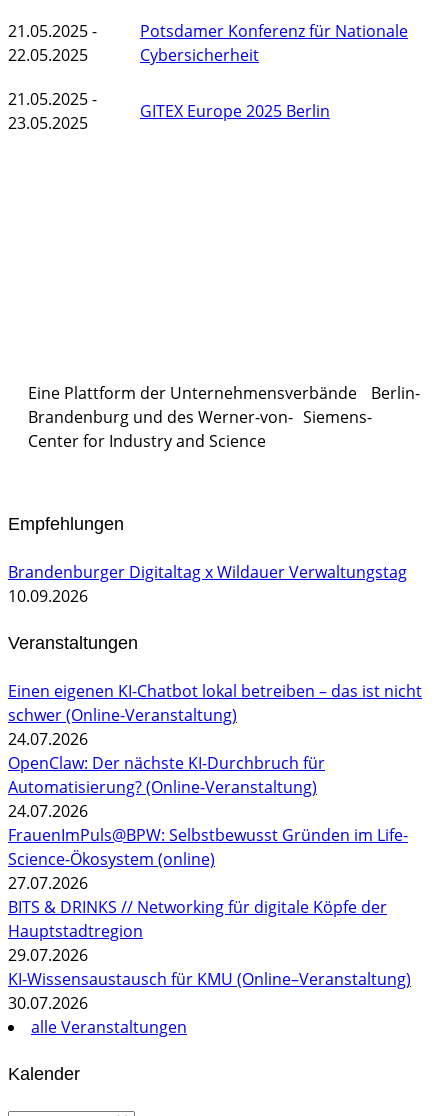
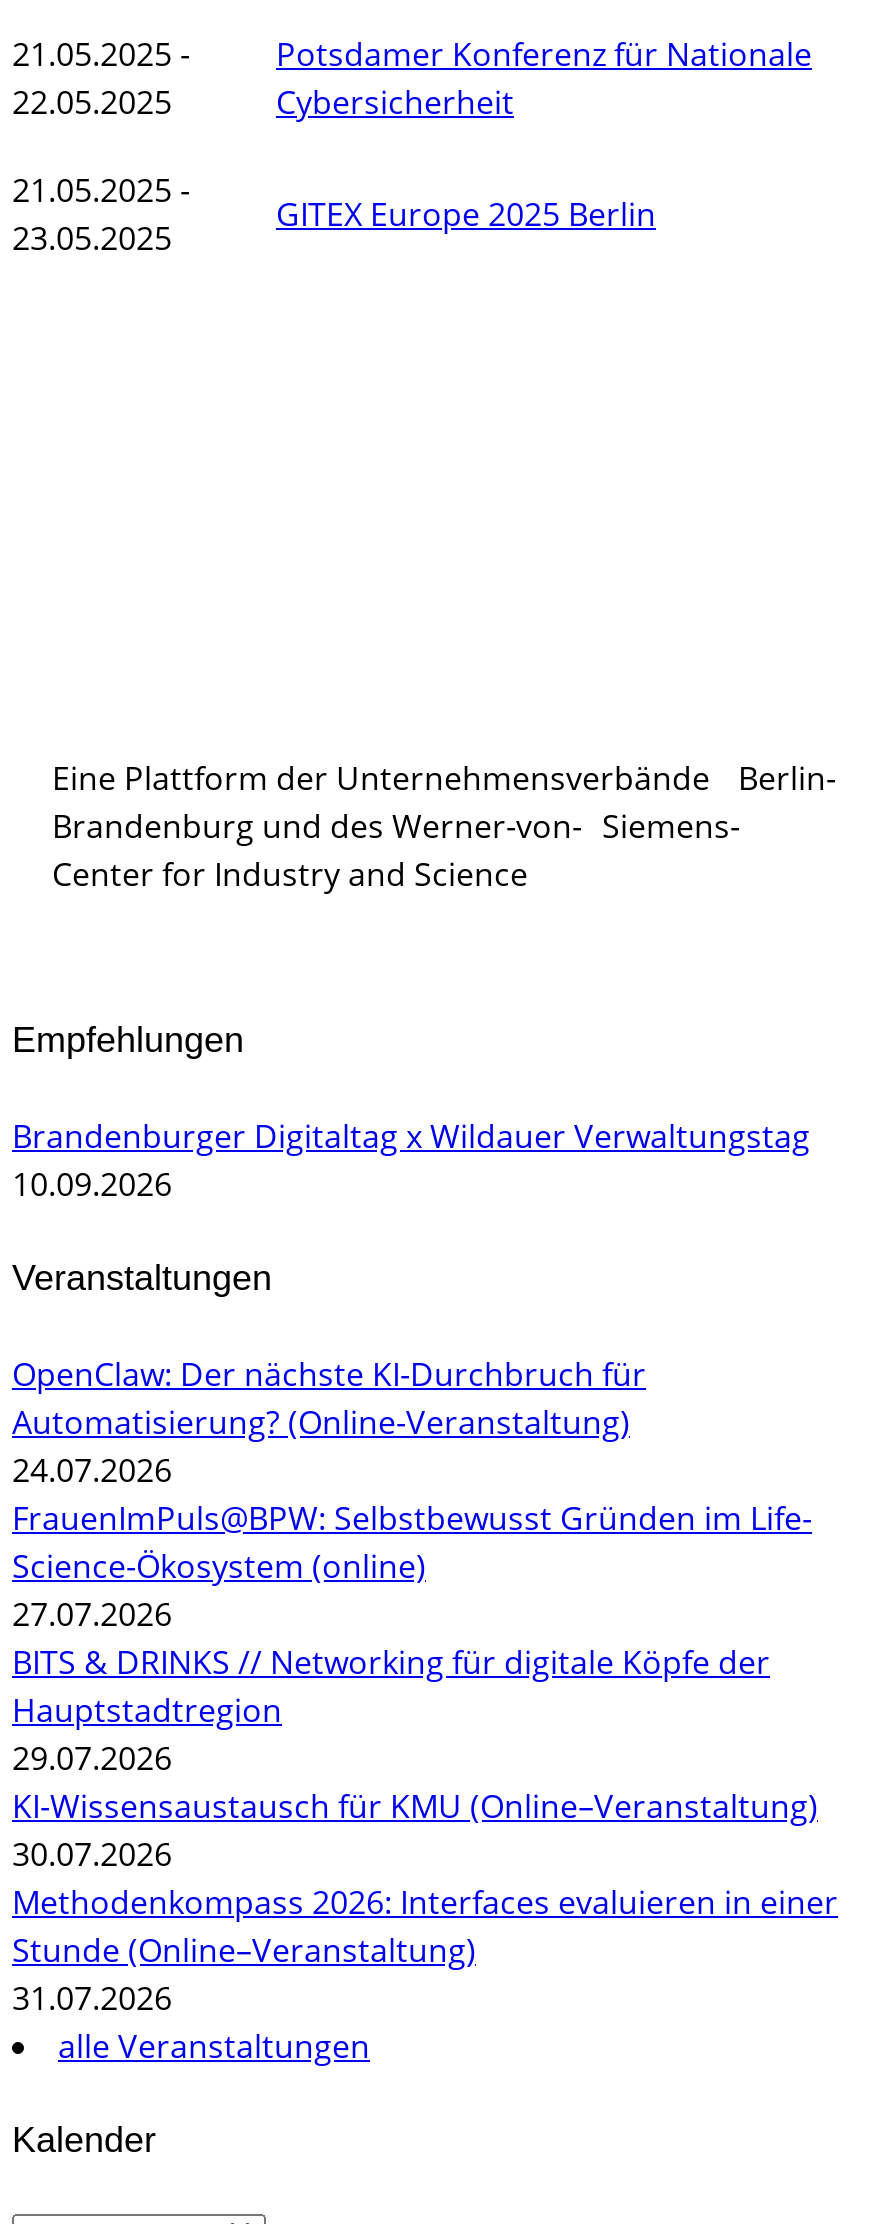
- Einen eigenen KI-Chatbot lokal betreiben – das ist nicht
- schwer (Online-Veranstaltung)
- 24.07.2026

moved up: OpenClaw: Der nächste KI-Durchbruch für | Automatisierung? (Online-Veranstaltung) | 24.07.2026 | ... | KI-Wissensaustausch für KMU (Online–Veranstaltung) | 30.07.2026

+ Methodenkompass 2026: Interfaces evaluieren in einer
+ Stunde (Online–Veranstaltung)
+ 31.07.2026
